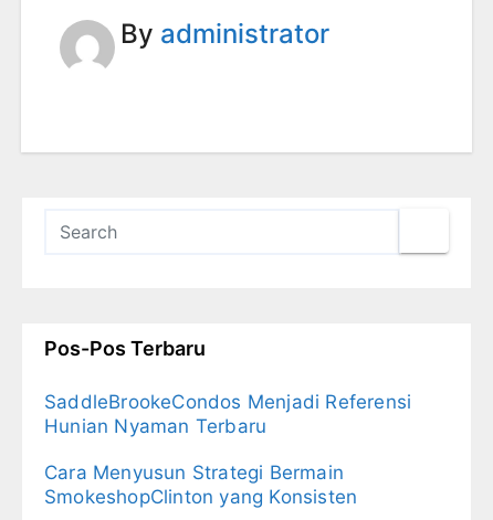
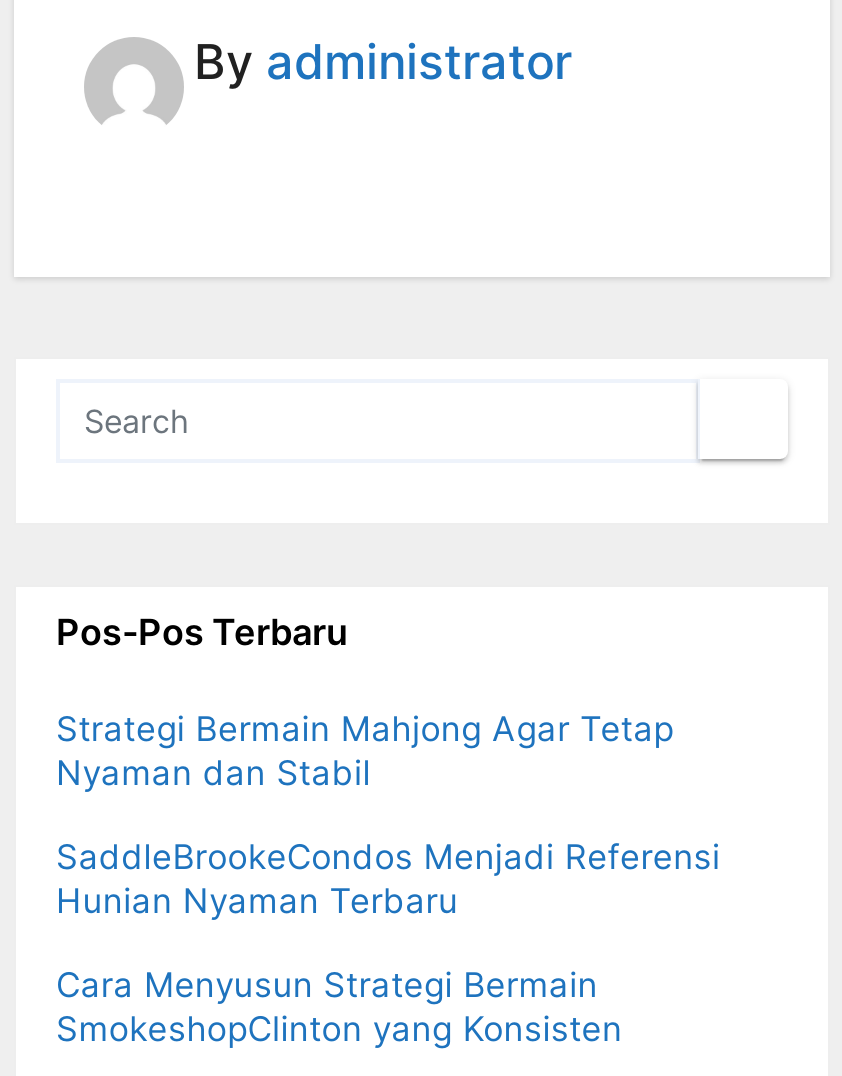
+ Strategi Bermain Mahjong Agar Tetap
+ Nyaman dan Stabil
